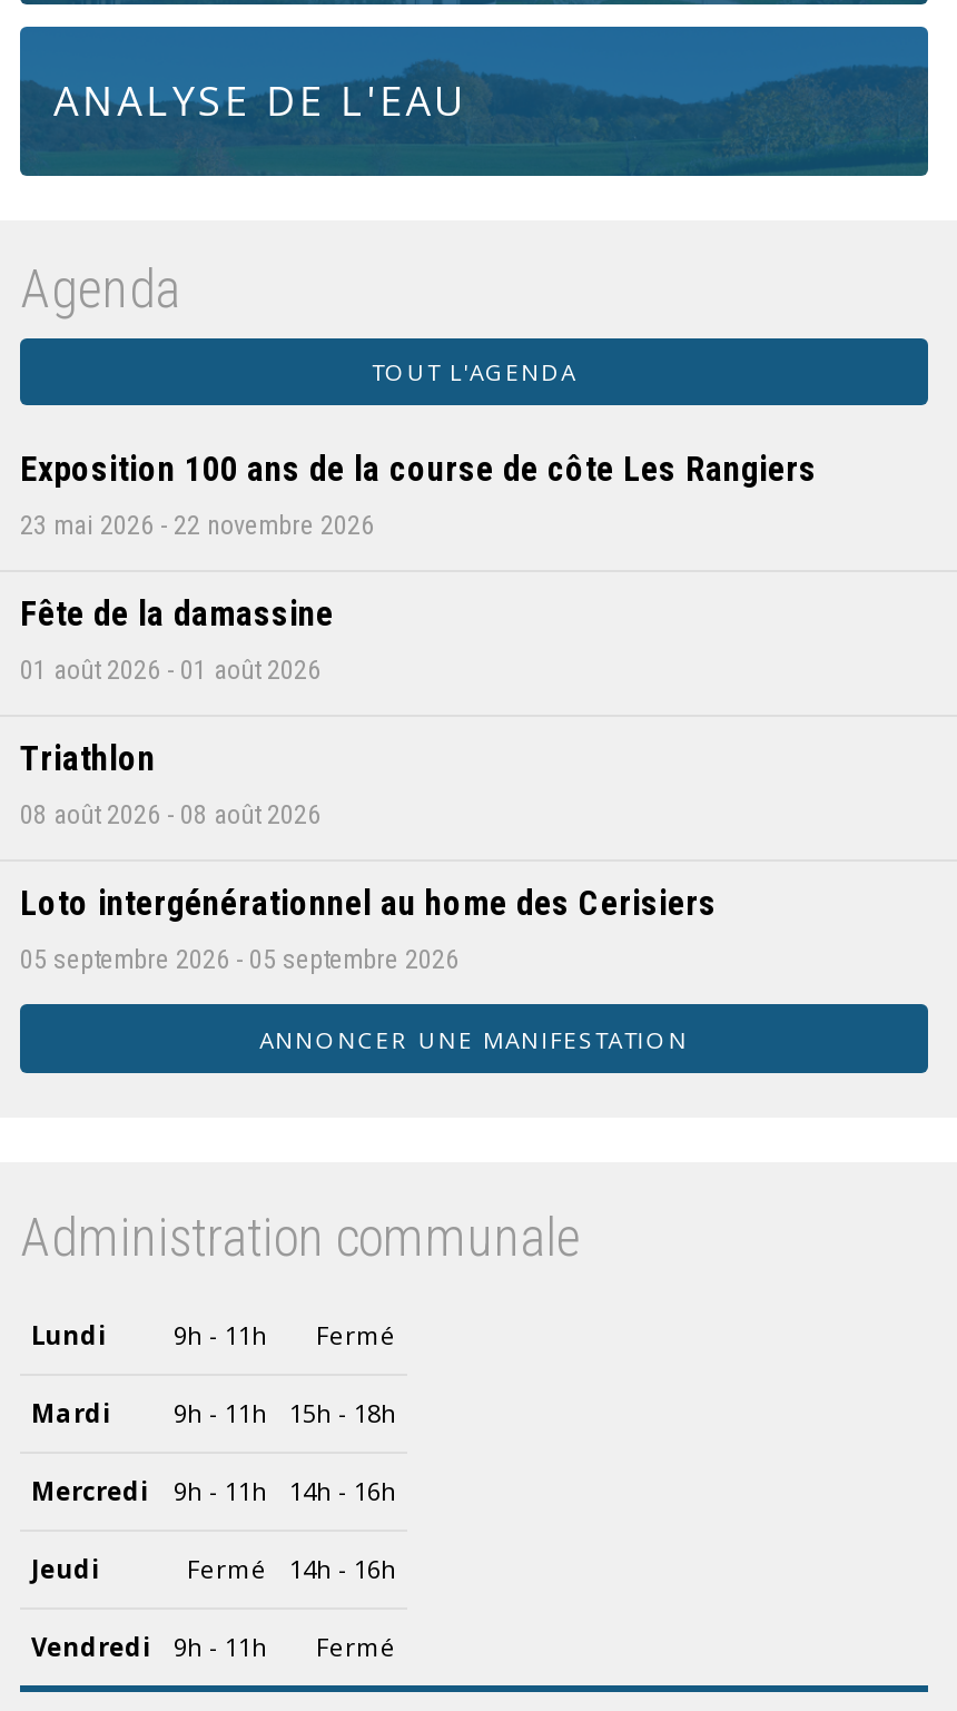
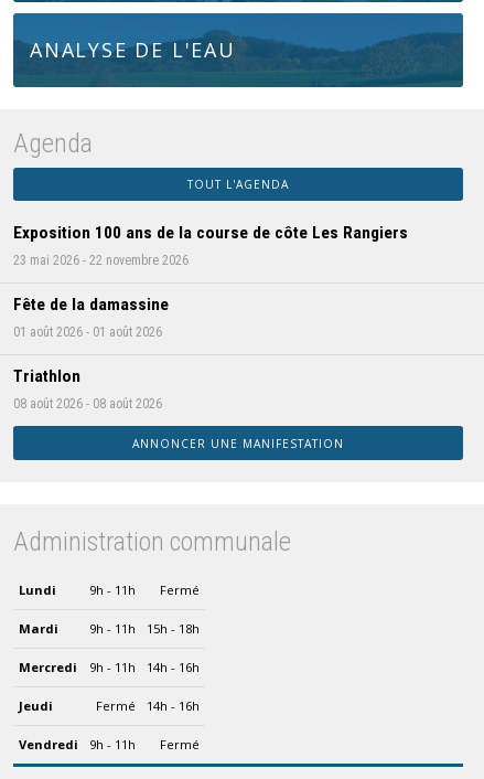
- Loto intergénérationnel au home des Cerisiers
- 05 septembre 2026 - 05 septembre 2026
